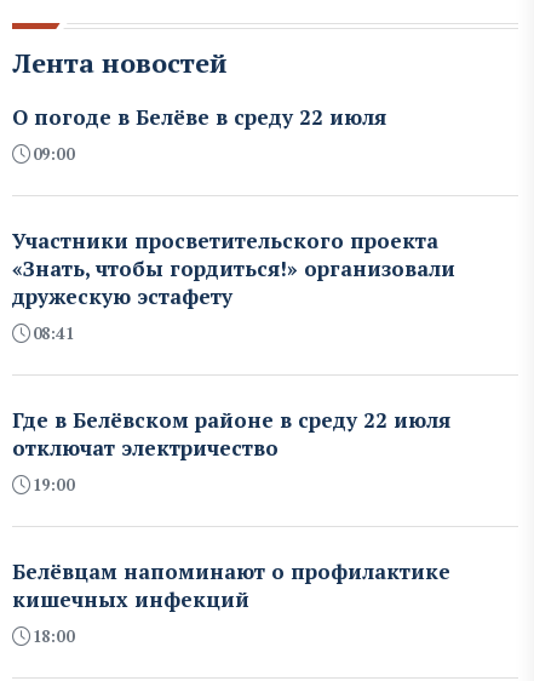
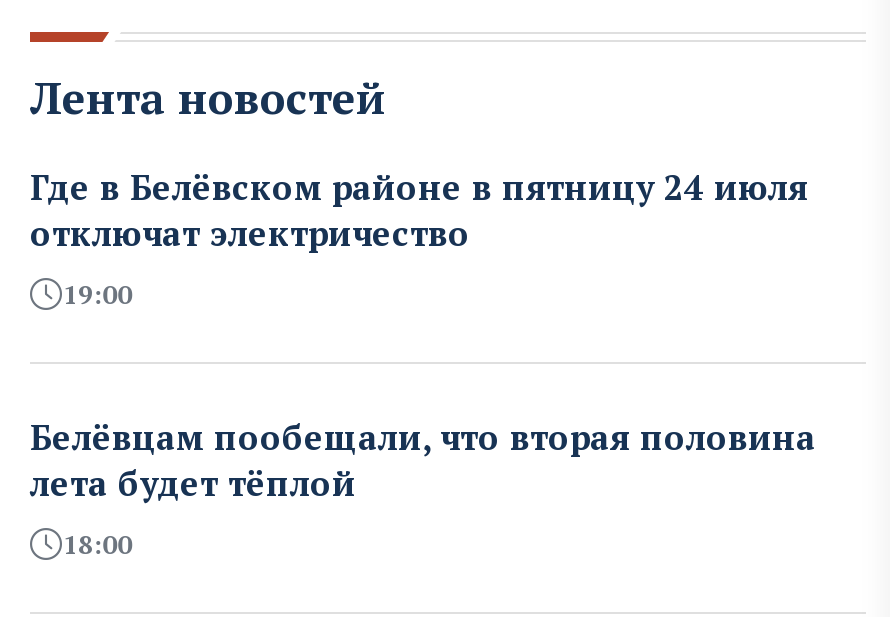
- О погоде в Белёве в среду 22 июля
- 09:00
- Участники просветительского проекта
- «Знать, чтобы гордиться!» организовали
- дружескую эстафету
- 08:41
- Где в Белёвском районе в среду 22 июля
+ Где в Белёвском районе в пятницу 24 июля

- Белёвцам напоминают о профилактике
- кишечных инфекций
+ Белёвцам пообещали, что вторая половина
+ лета будет тёплой
